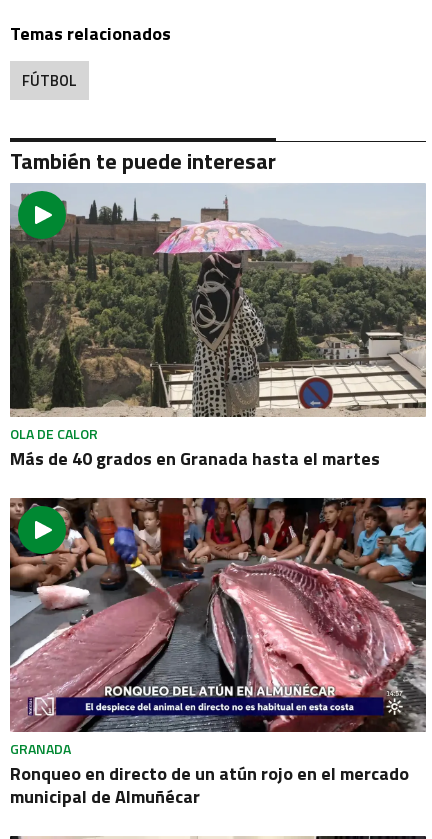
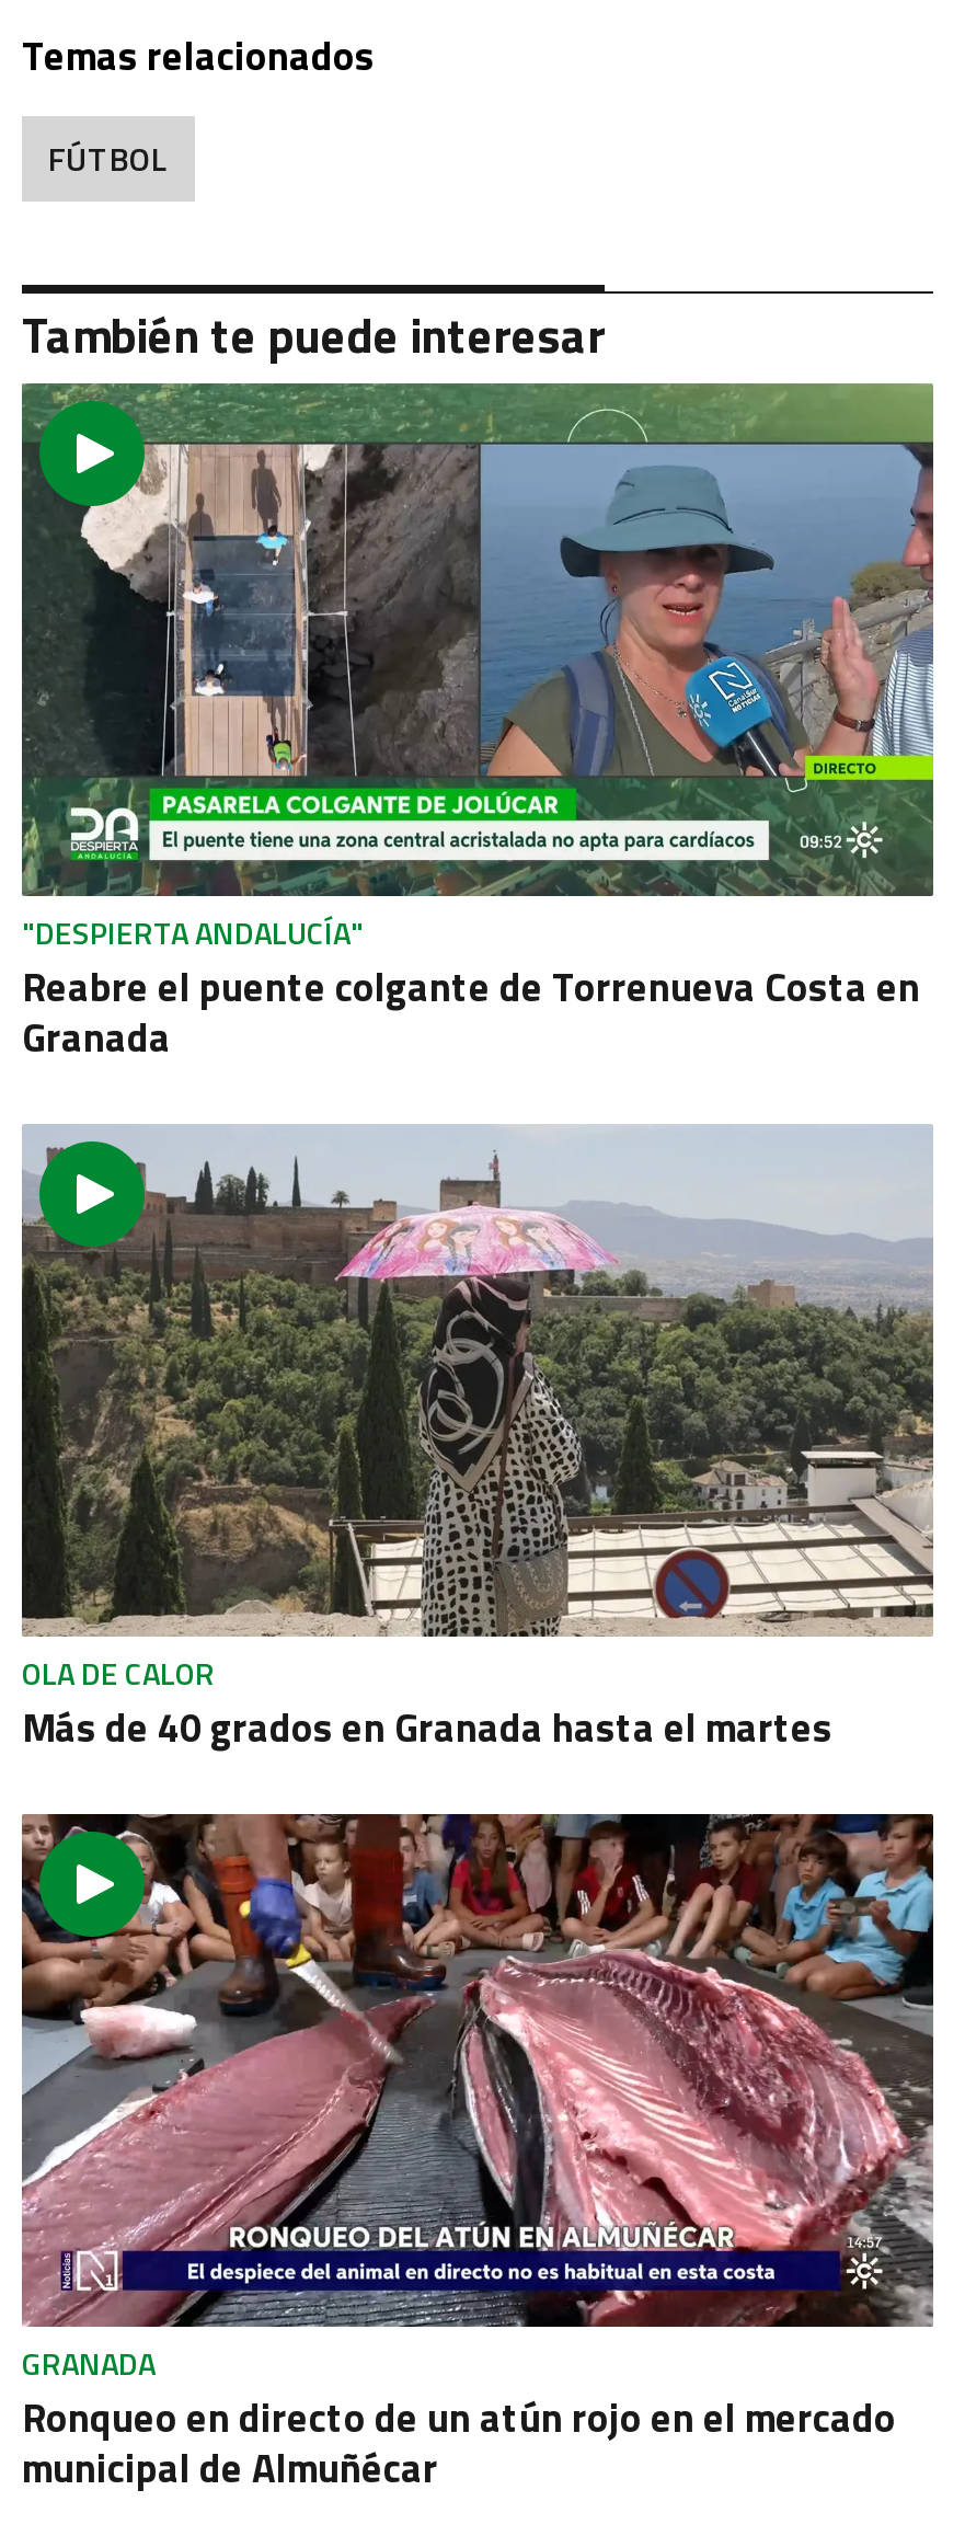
+ [image]
+ "DESPIERTA ANDALUCÍA"
+ Reabre el puente colgante de Torrenueva Costa en
+ Granada
